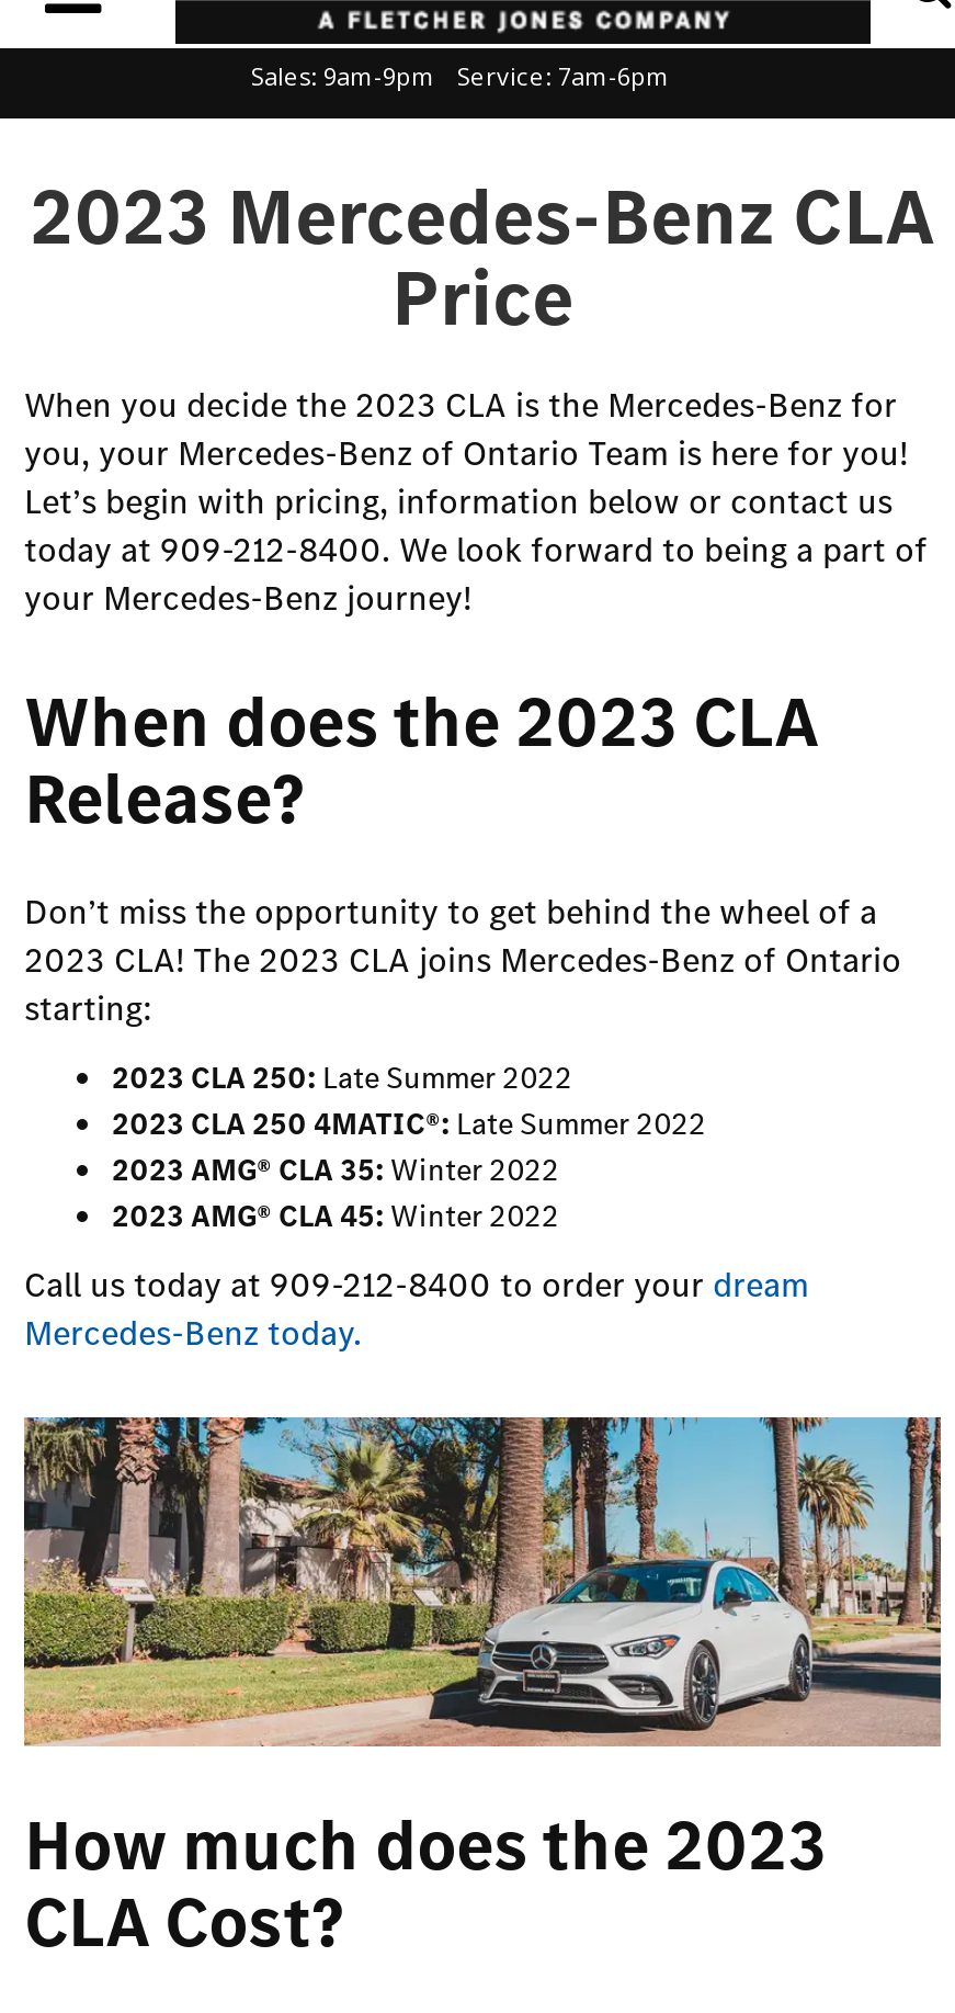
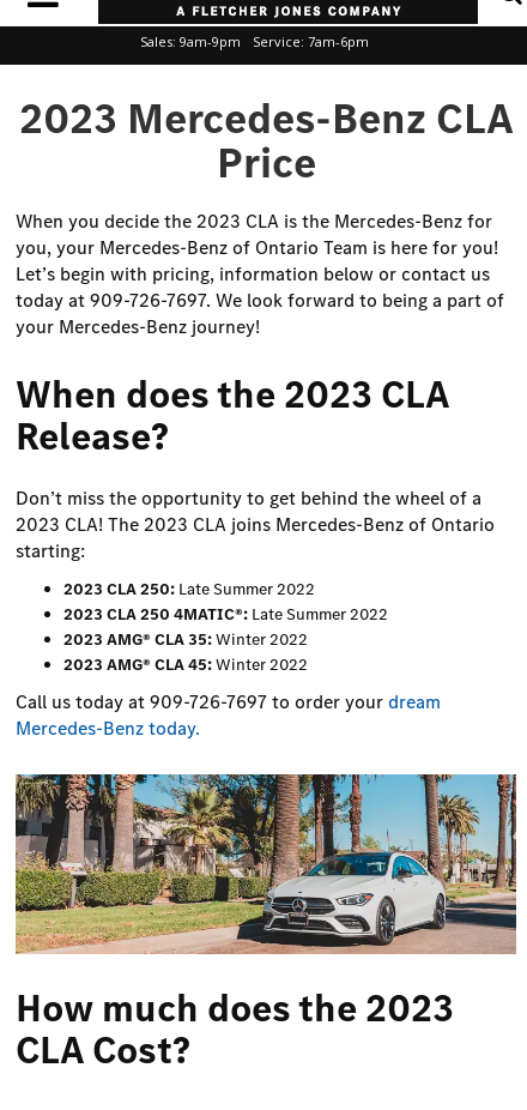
- today at 909-212-8400. We look forward to being a part of
+ today at 909-726-7697. We look forward to being a part of

- Call us today at 909-212-8400 to order your dream
+ Call us today at 909-726-7697 to order your dream
